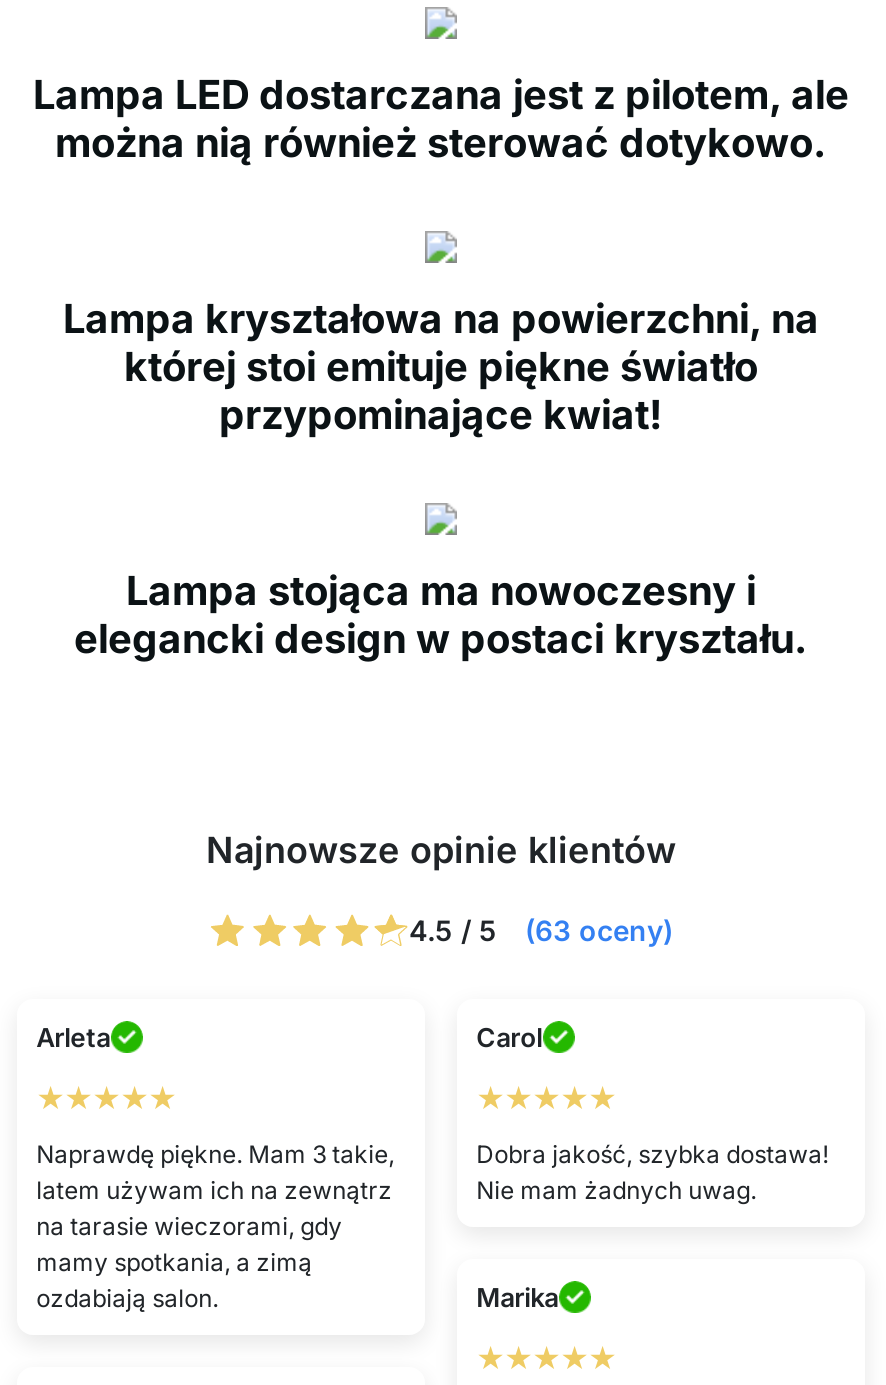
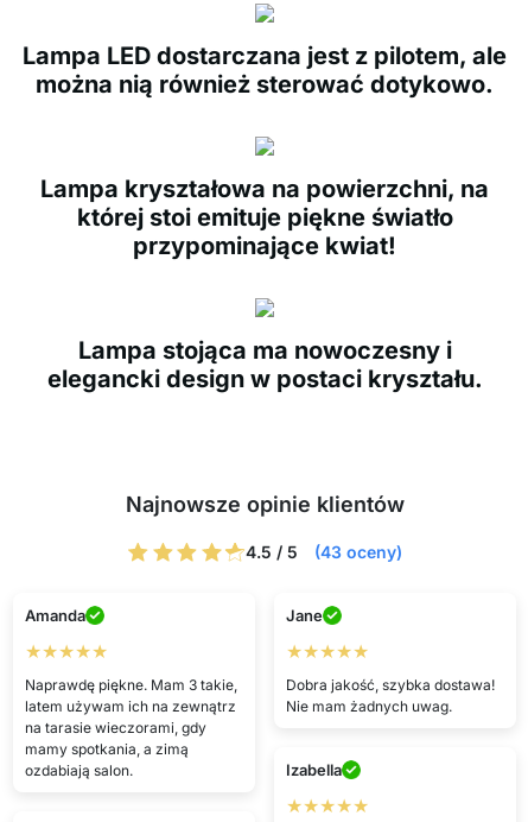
- 4.5 / 5 (63 oceny)
+ 4.5 / 5 (43 oceny)

- Arleta
+ Amanda

- Carol
+ Jane

- Marika
+ Izabella
